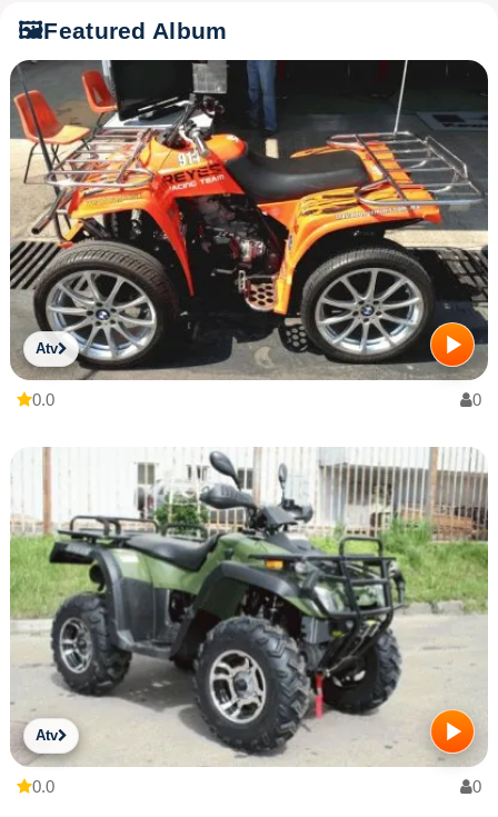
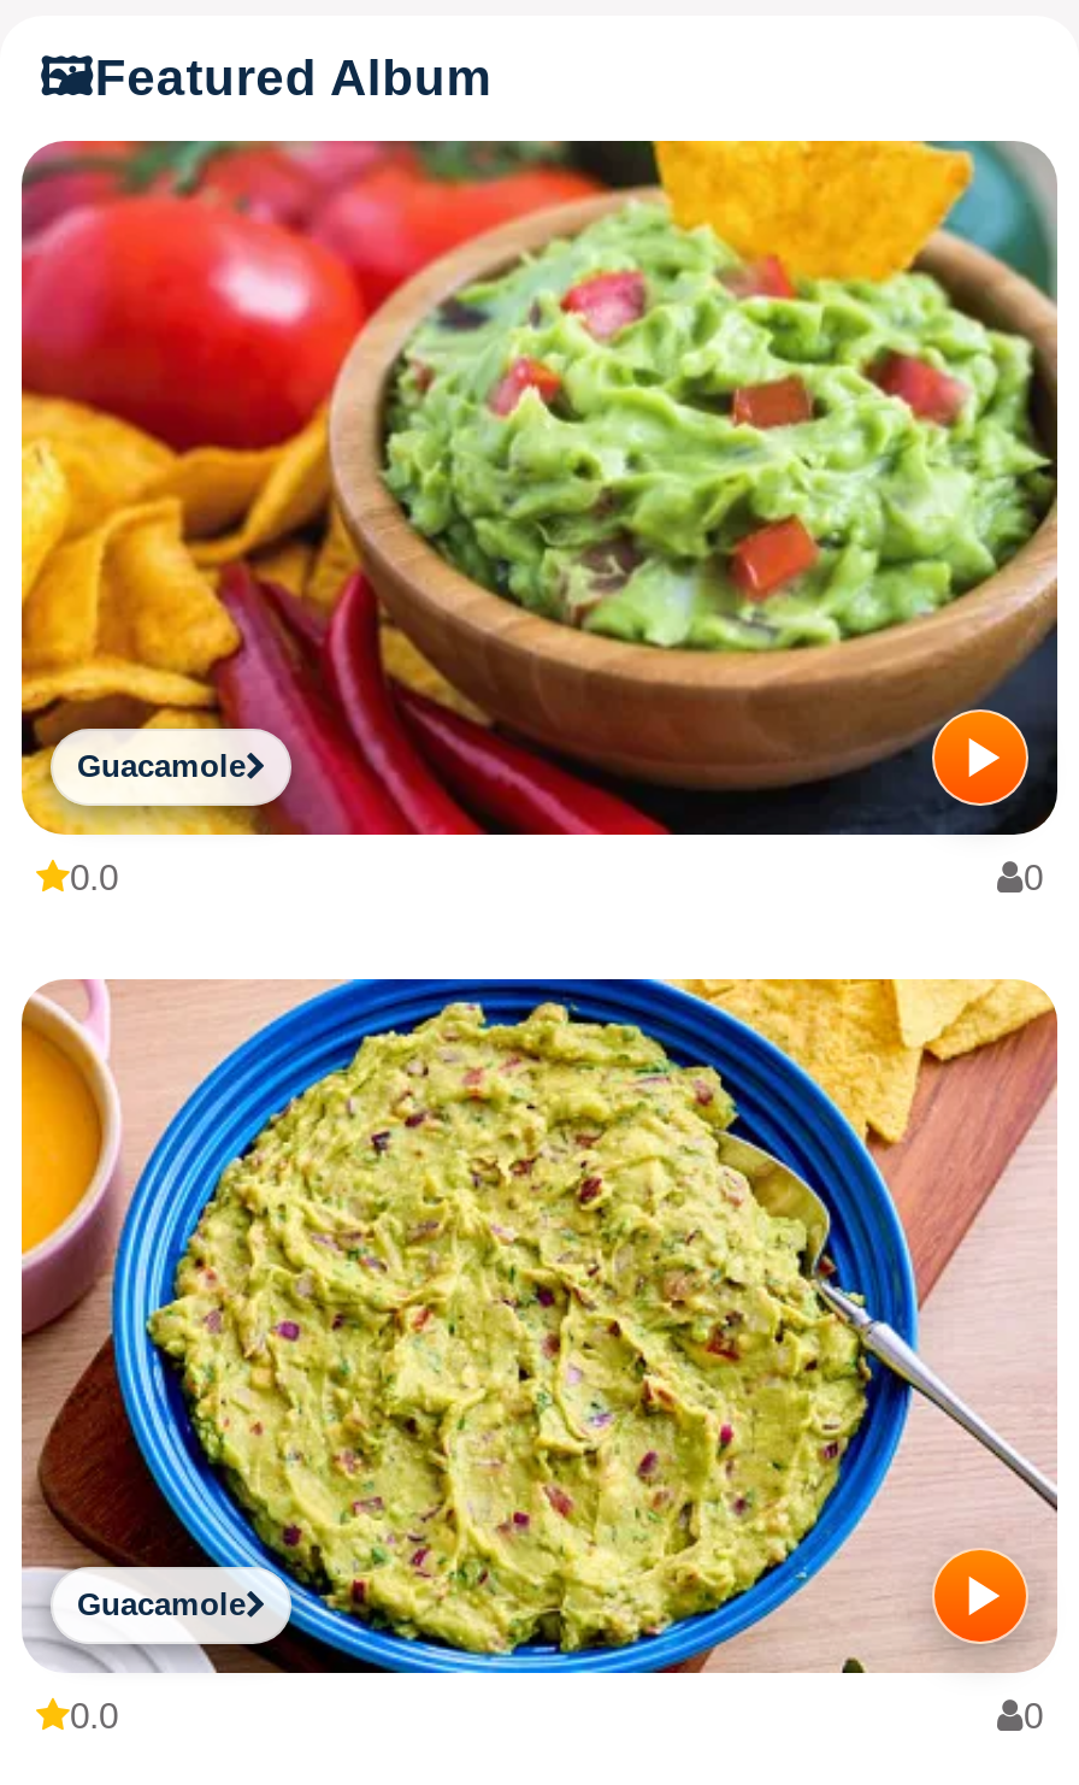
- [image]
- Atv
+ [image]
+ Guacamole

- [image]
- Atv
+ [image]
+ Guacamole
